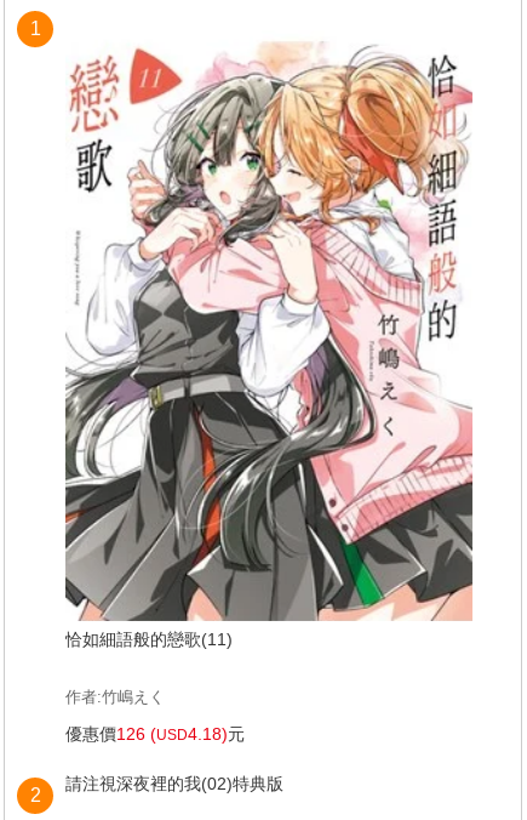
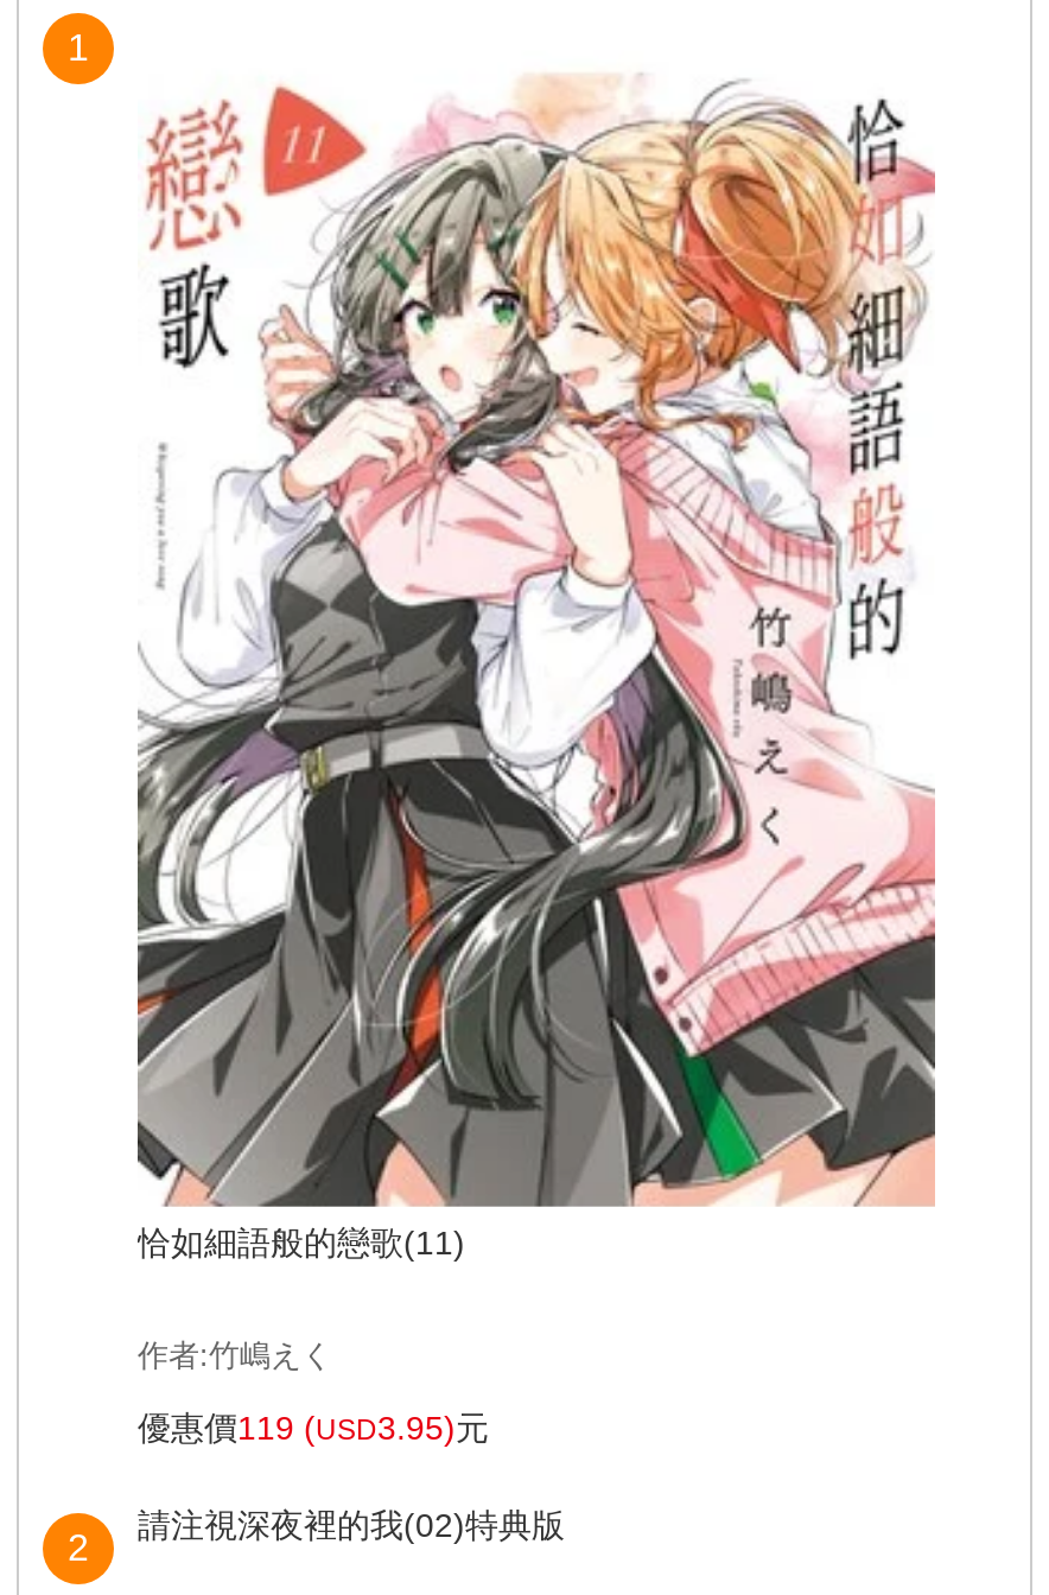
- 優惠價126 (USD4.18)元
+ 優惠價119 (USD3.95)元
